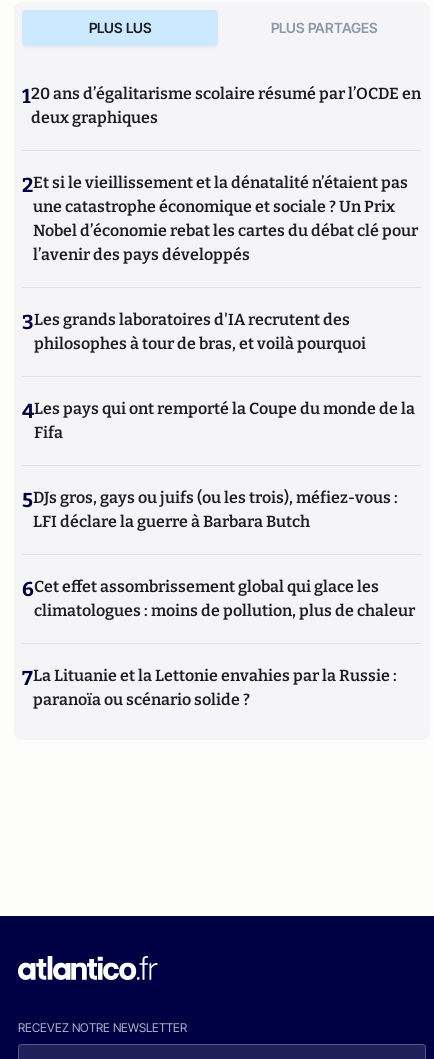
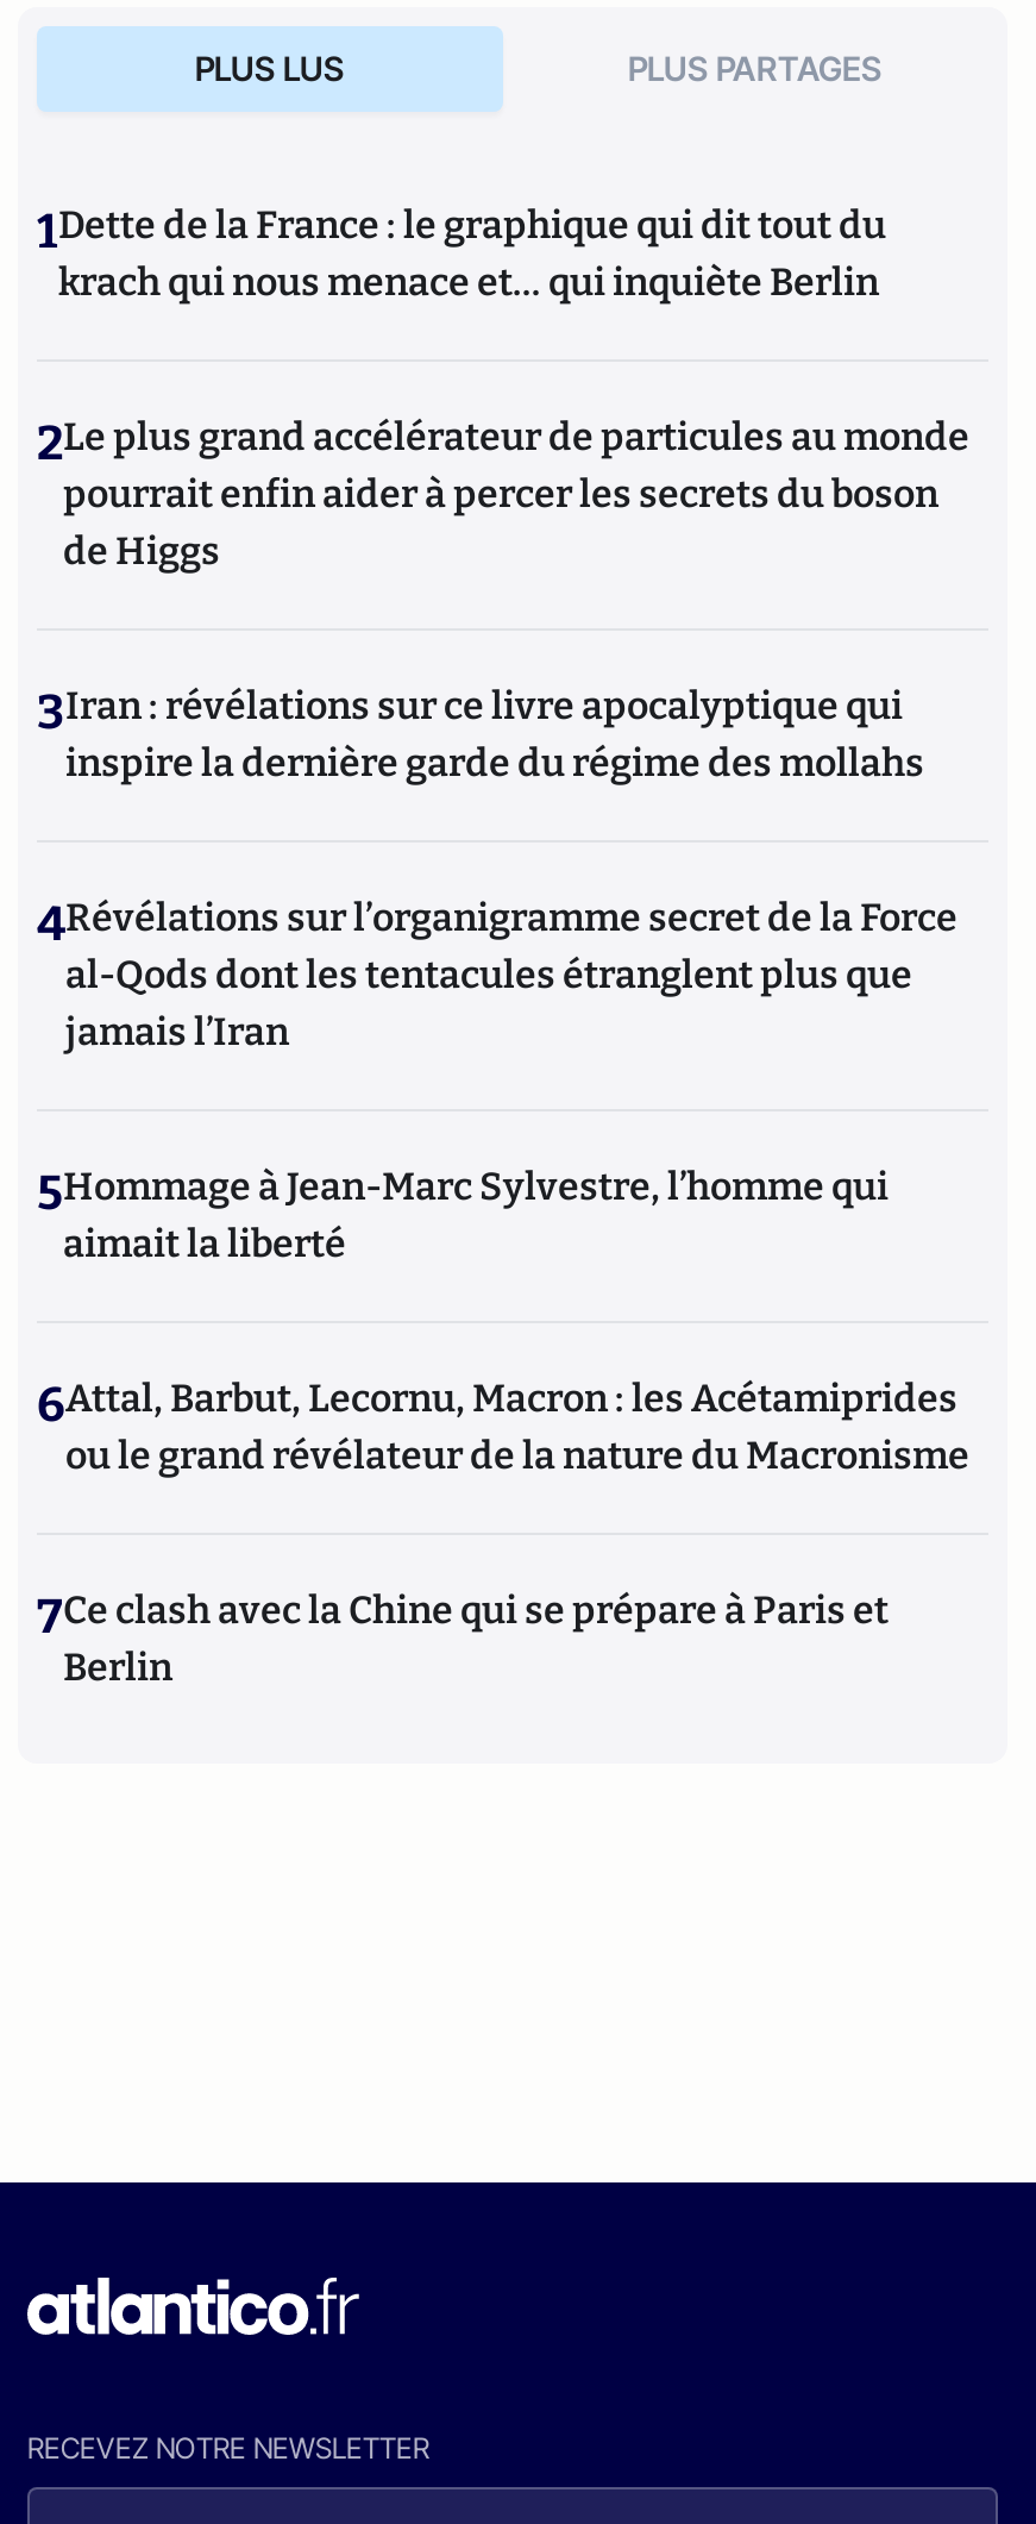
- 120 ans d’égalitarisme scolaire résumé par l’OCDE en
- deux graphiques
+ 1Dette de la France : le graphique qui dit tout du
+ krach qui nous menace et… qui inquiète Berlin

- 2Et si le vieillissement et la dénatalité n’étaient pas
- une catastrophe économique et sociale ? Un Prix
- Nobel d’économie rebat les cartes du débat clé pour
- l’avenir des pays développés
+ 2Le plus grand accélérateur de particules au monde
+ pourrait enfin aider à percer les secrets du boson
+ de Higgs

- 3Les grands laboratoires d'IA recrutent des
- philosophes à tour de bras, et voilà pourquoi
+ 3Iran : révélations sur ce livre apocalyptique qui
+ inspire la dernière garde du régime des mollahs

- 4Les pays qui ont remporté la Coupe du monde de la
- Fifa
+ 4Révélations sur l’organigramme secret de la Force
+ al-Qods dont les tentacules étranglent plus que
+ jamais l’Iran

- 5DJs gros, gays ou juifs (ou les trois), méfiez-vous :
- LFI déclare la guerre à Barbara Butch
+ 5Hommage à Jean-Marc Sylvestre, l’homme qui
+ aimait la liberté

- 6Cet effet assombrissement global qui glace les
- climatologues : moins de pollution, plus de chaleur
+ 6Attal, Barbut, Lecornu, Macron : les Acétamiprides
+ ou le grand révélateur de la nature du Macronisme

- 7La Lituanie et la Lettonie envahies par la Russie :
- paranoïa ou scénario solide ?
+ 7Ce clash avec la Chine qui se prépare à Paris et
+ Berlin
